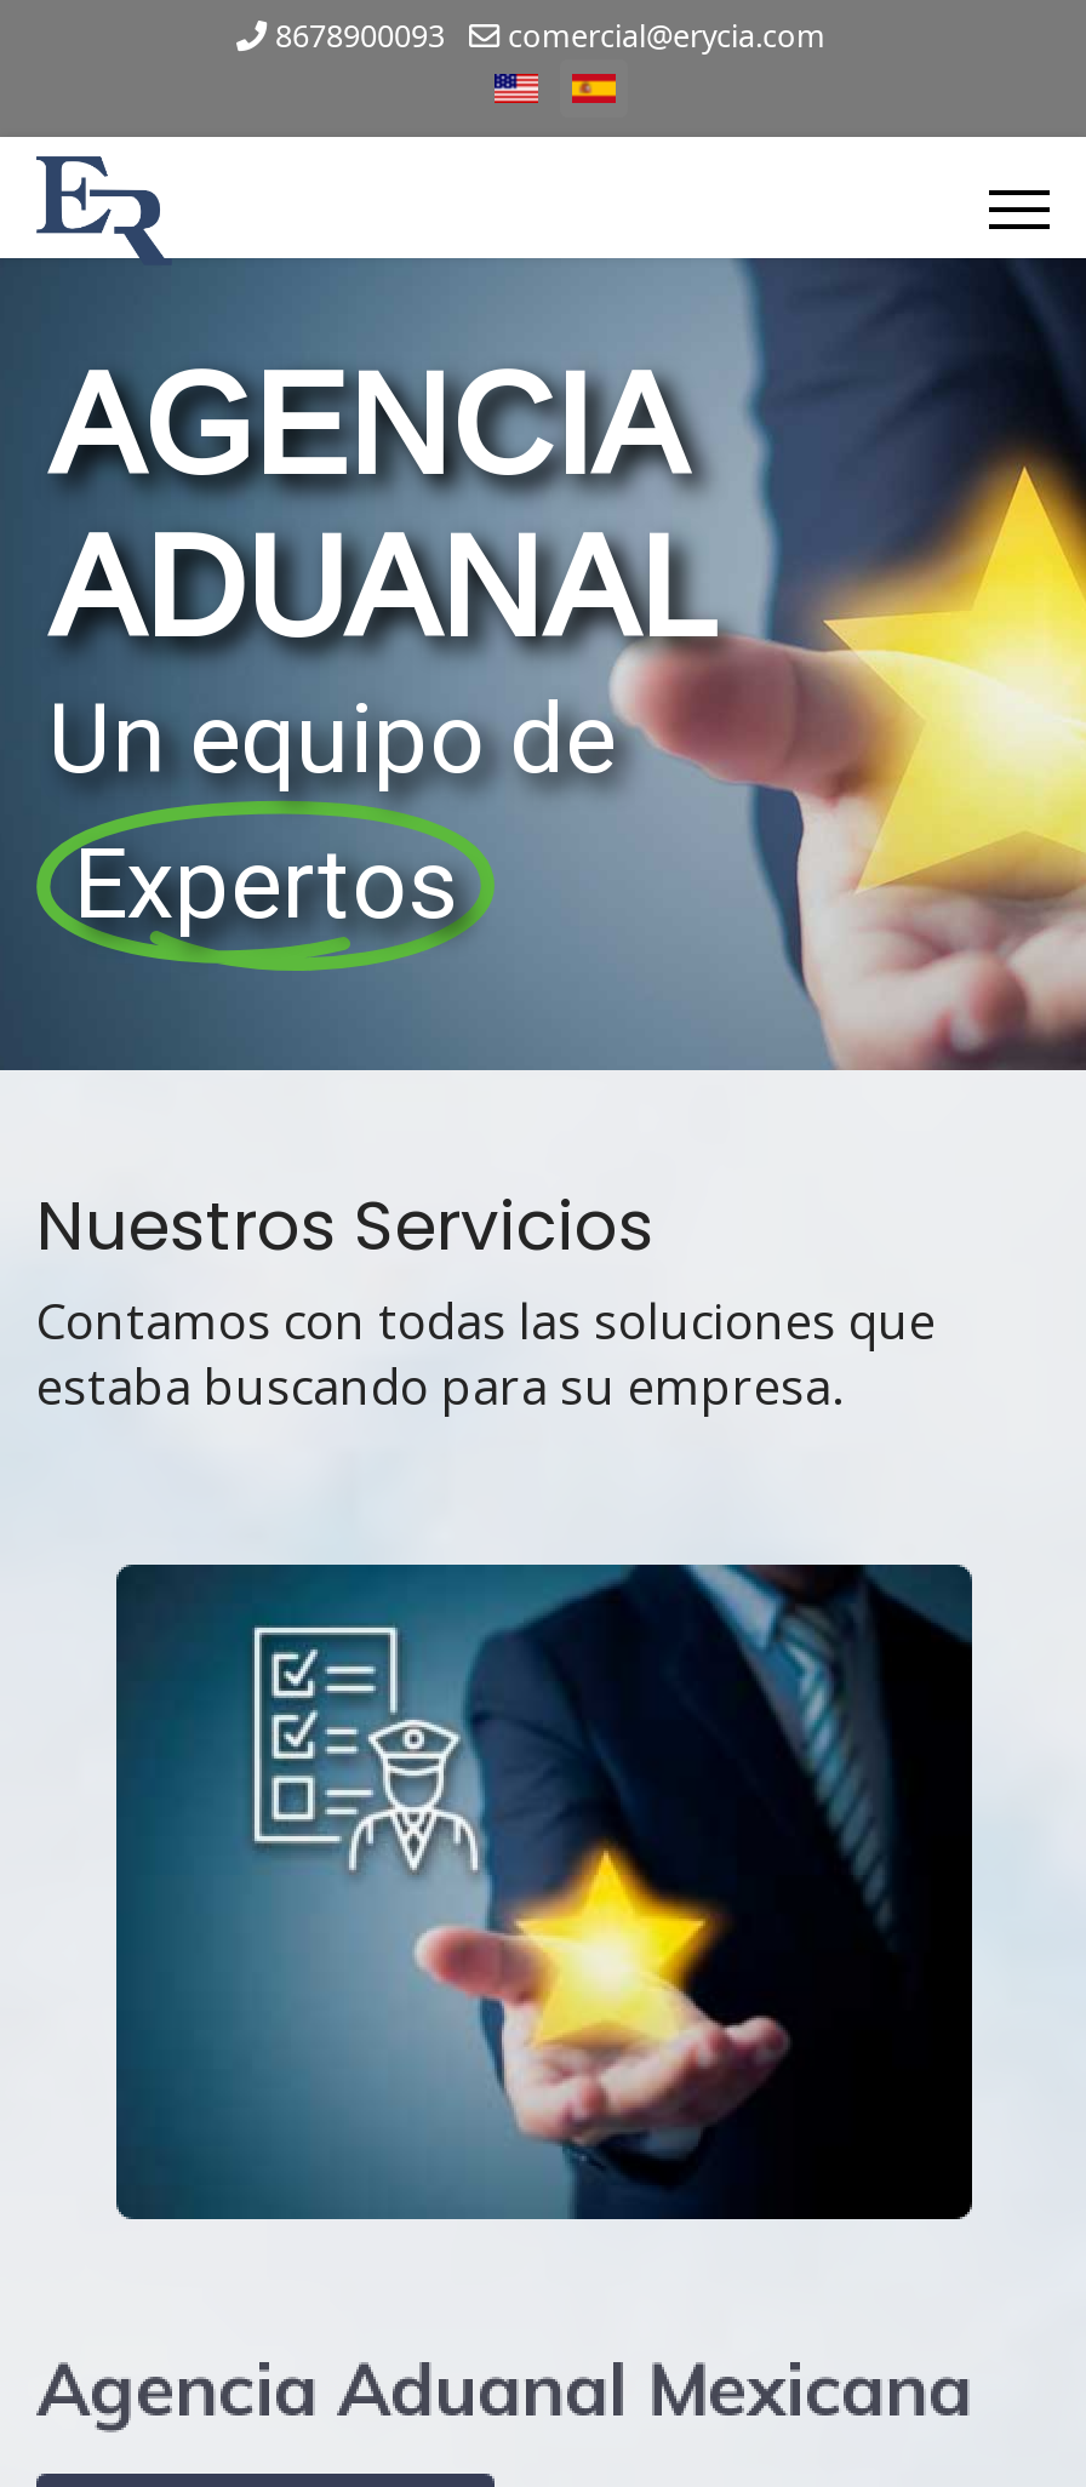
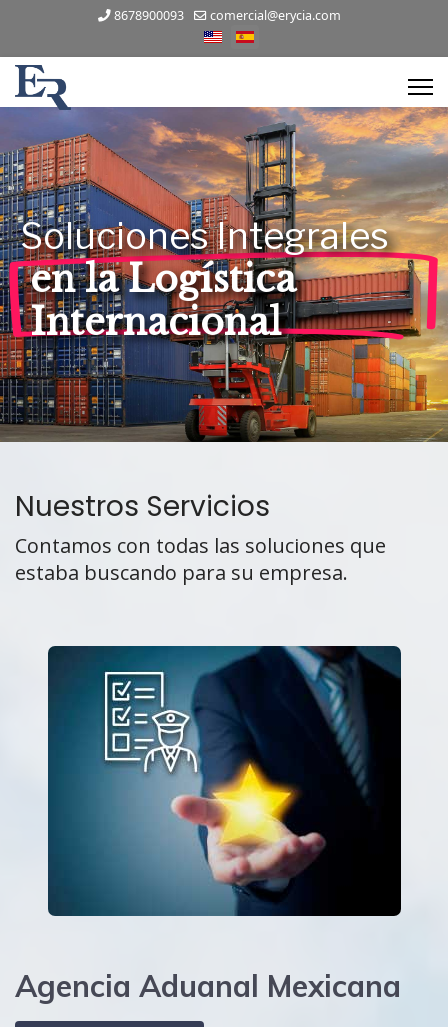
- [image]
- AGENCIA
- ADUANAL
- Un equipo de
- Expertos
+ [image]
+ SolucionesIntegrales
+ en la Logística
+ Internacional
